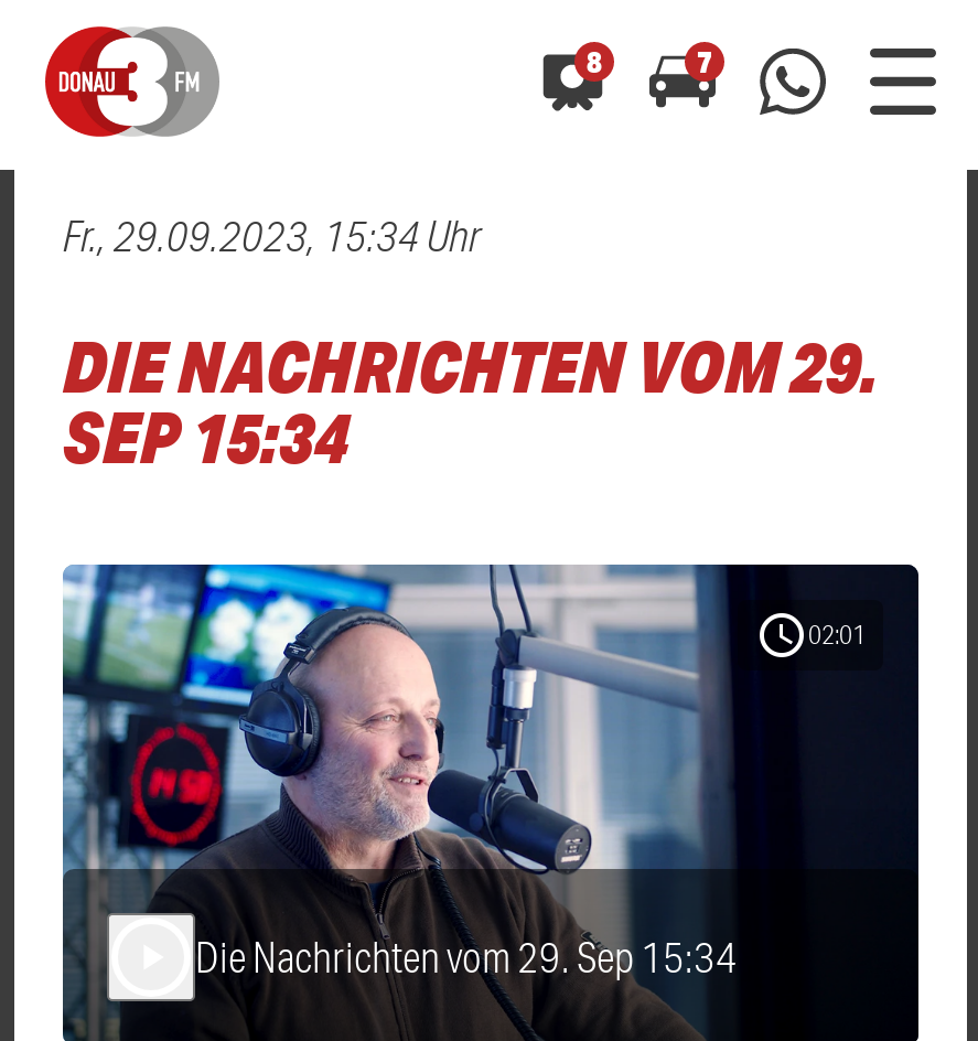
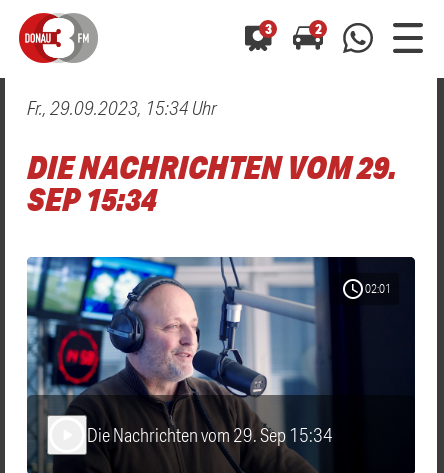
- 8
+ 3

- 7
+ 2
